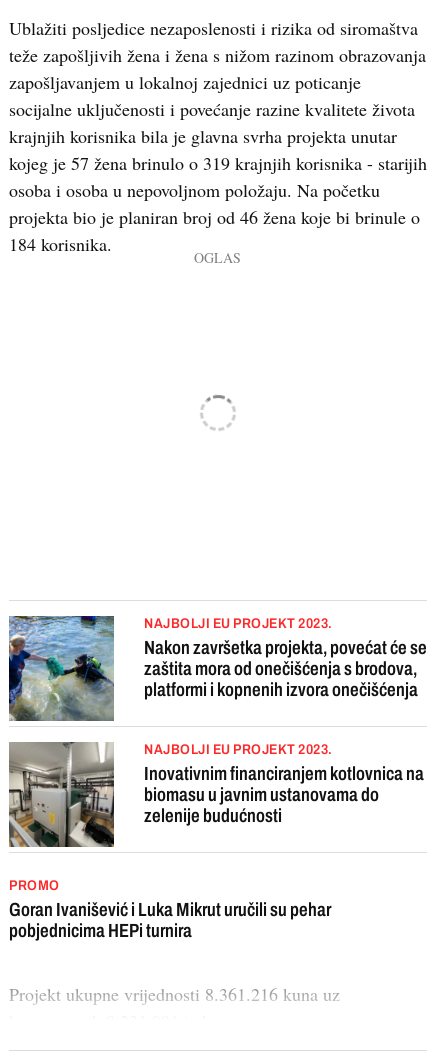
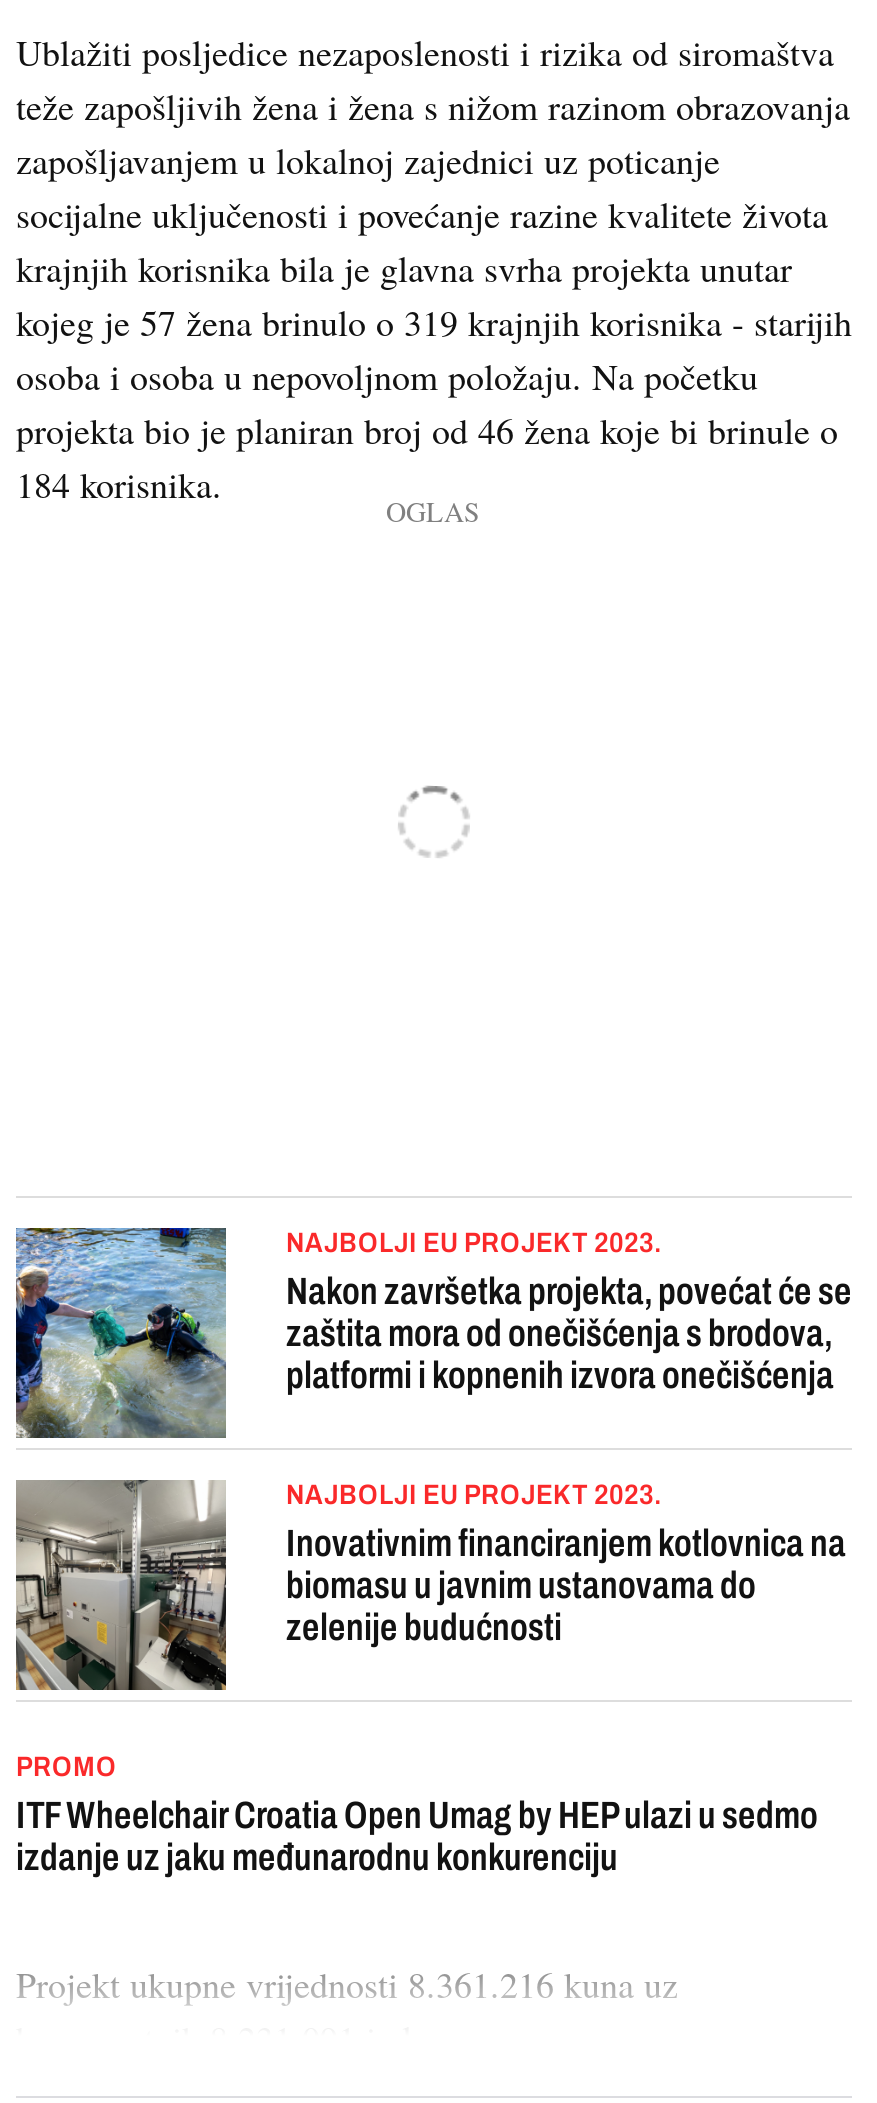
- Goran Ivanišević i Luka Mikrut uručili su pehar
- pobjednicima HEPi turnira
+ ITF Wheelchair Croatia Open Umag by HEP ulazi u sedmo
+ izdanje uz jaku međunarodnu konkurenciju
